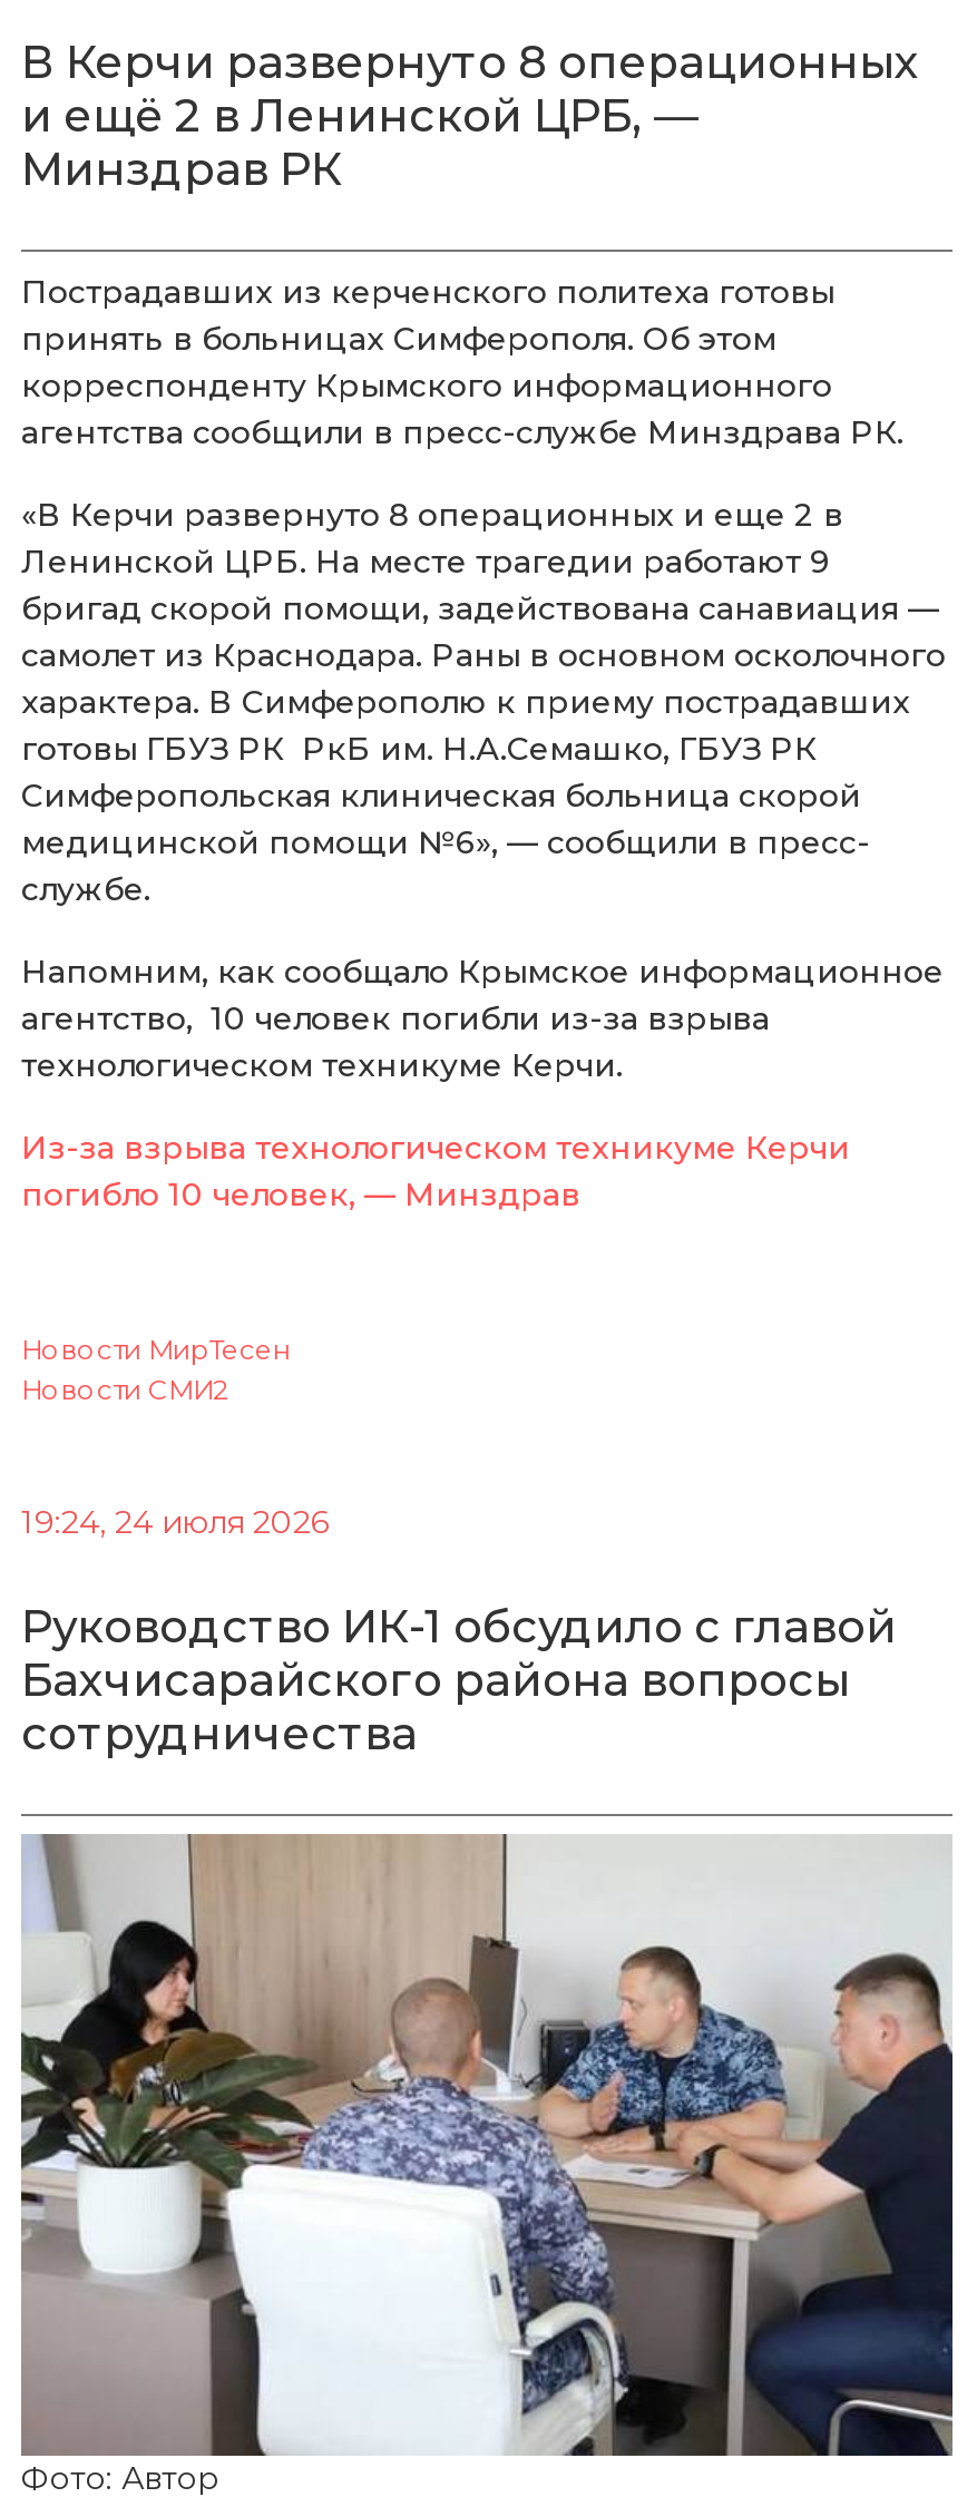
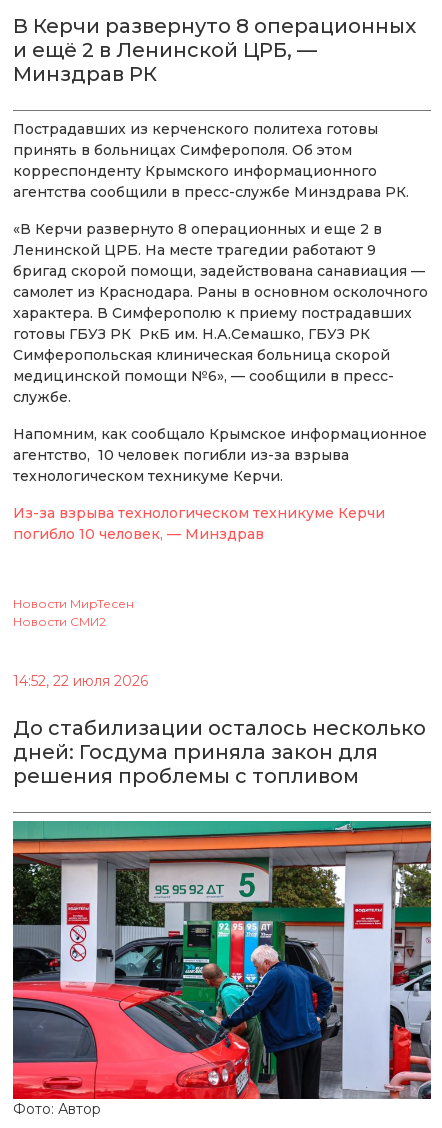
- 19:24, 24 июля 2026
+ 14:52, 22 июля 2026

- Руководство ИК-1 обсудило с главой
- Бахчисарайского района вопросы
- сотрудничества
+ До стабилизации осталось несколько
+ дней: Госдума приняла закон для
+ решения проблемы с топливом

- [image]
+ [image]
